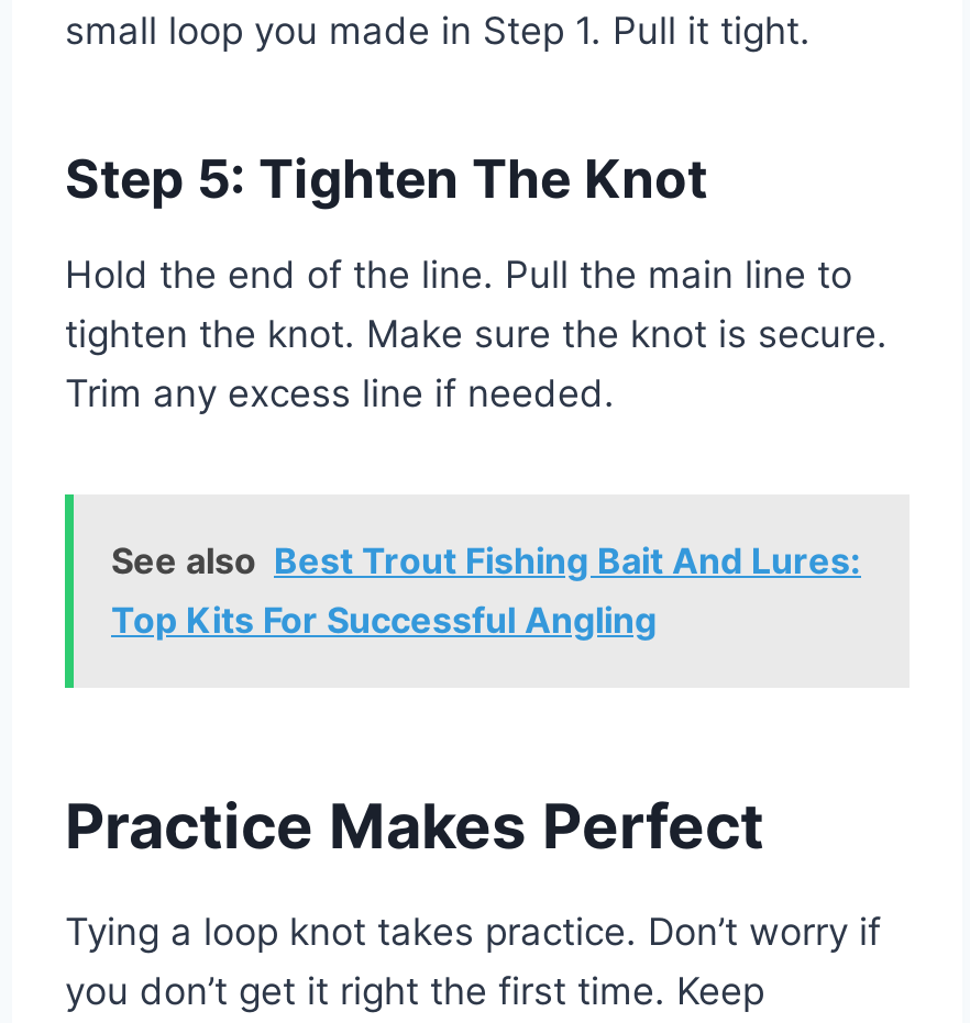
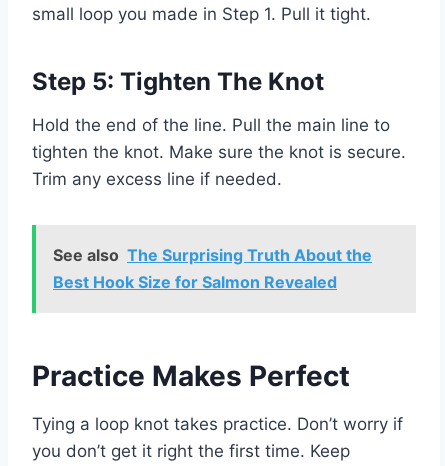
- See also Best Trout Fishing Bait And Lures:
- Top Kits For Successful Angling
+ See also The Surprising Truth About the
+ Best Hook Size for Salmon Revealed
